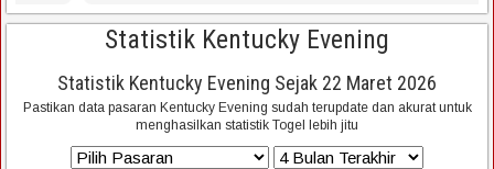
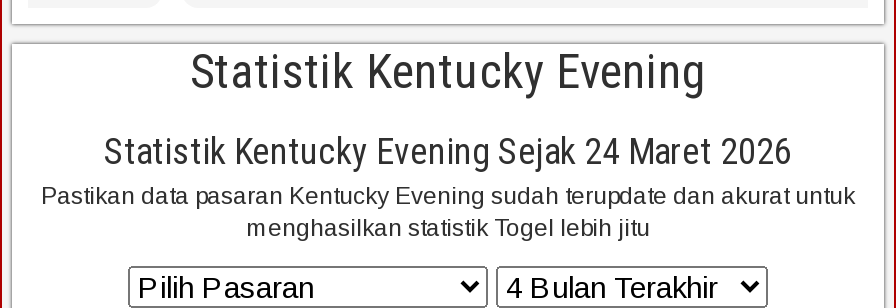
- Statistik Kentucky Evening Sejak 22 Maret 2026
+ Statistik Kentucky Evening Sejak 24 Maret 2026
